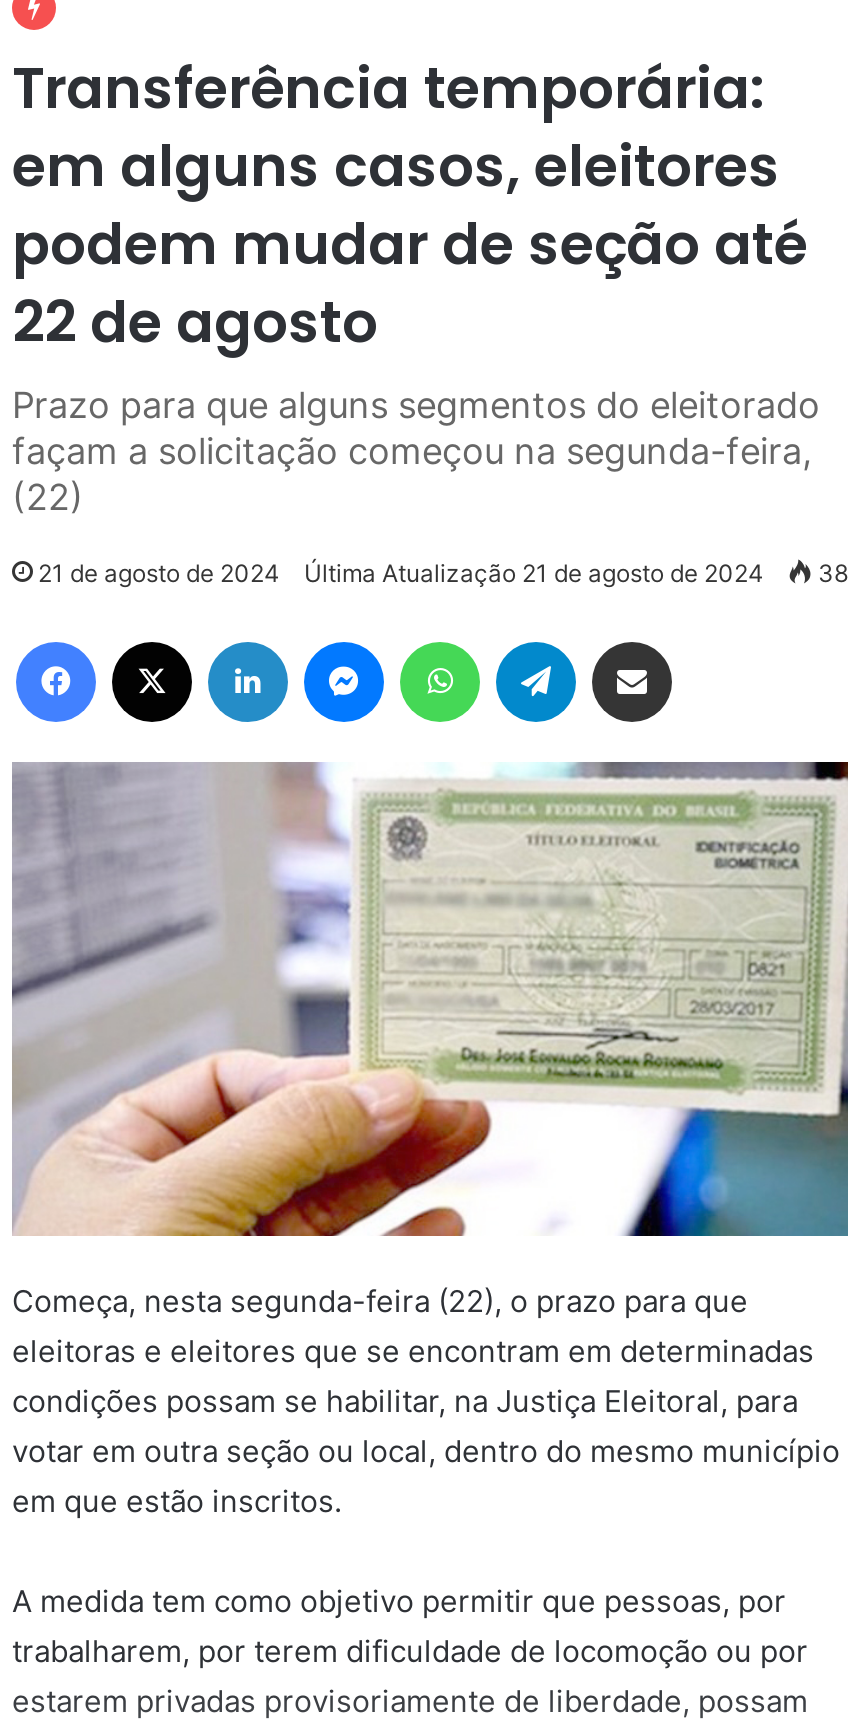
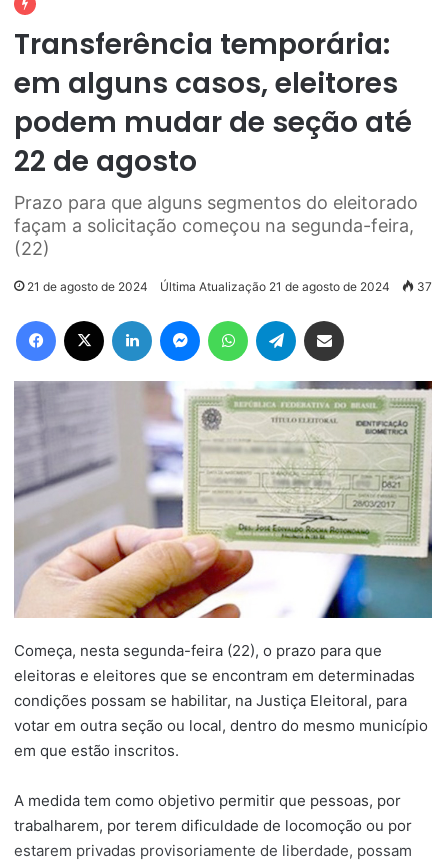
- 21 de agosto de 2024 Última Atualização 21 de agosto de 2024 38
+ 21 de agosto de 2024 Última Atualização 21 de agosto de 2024 37
